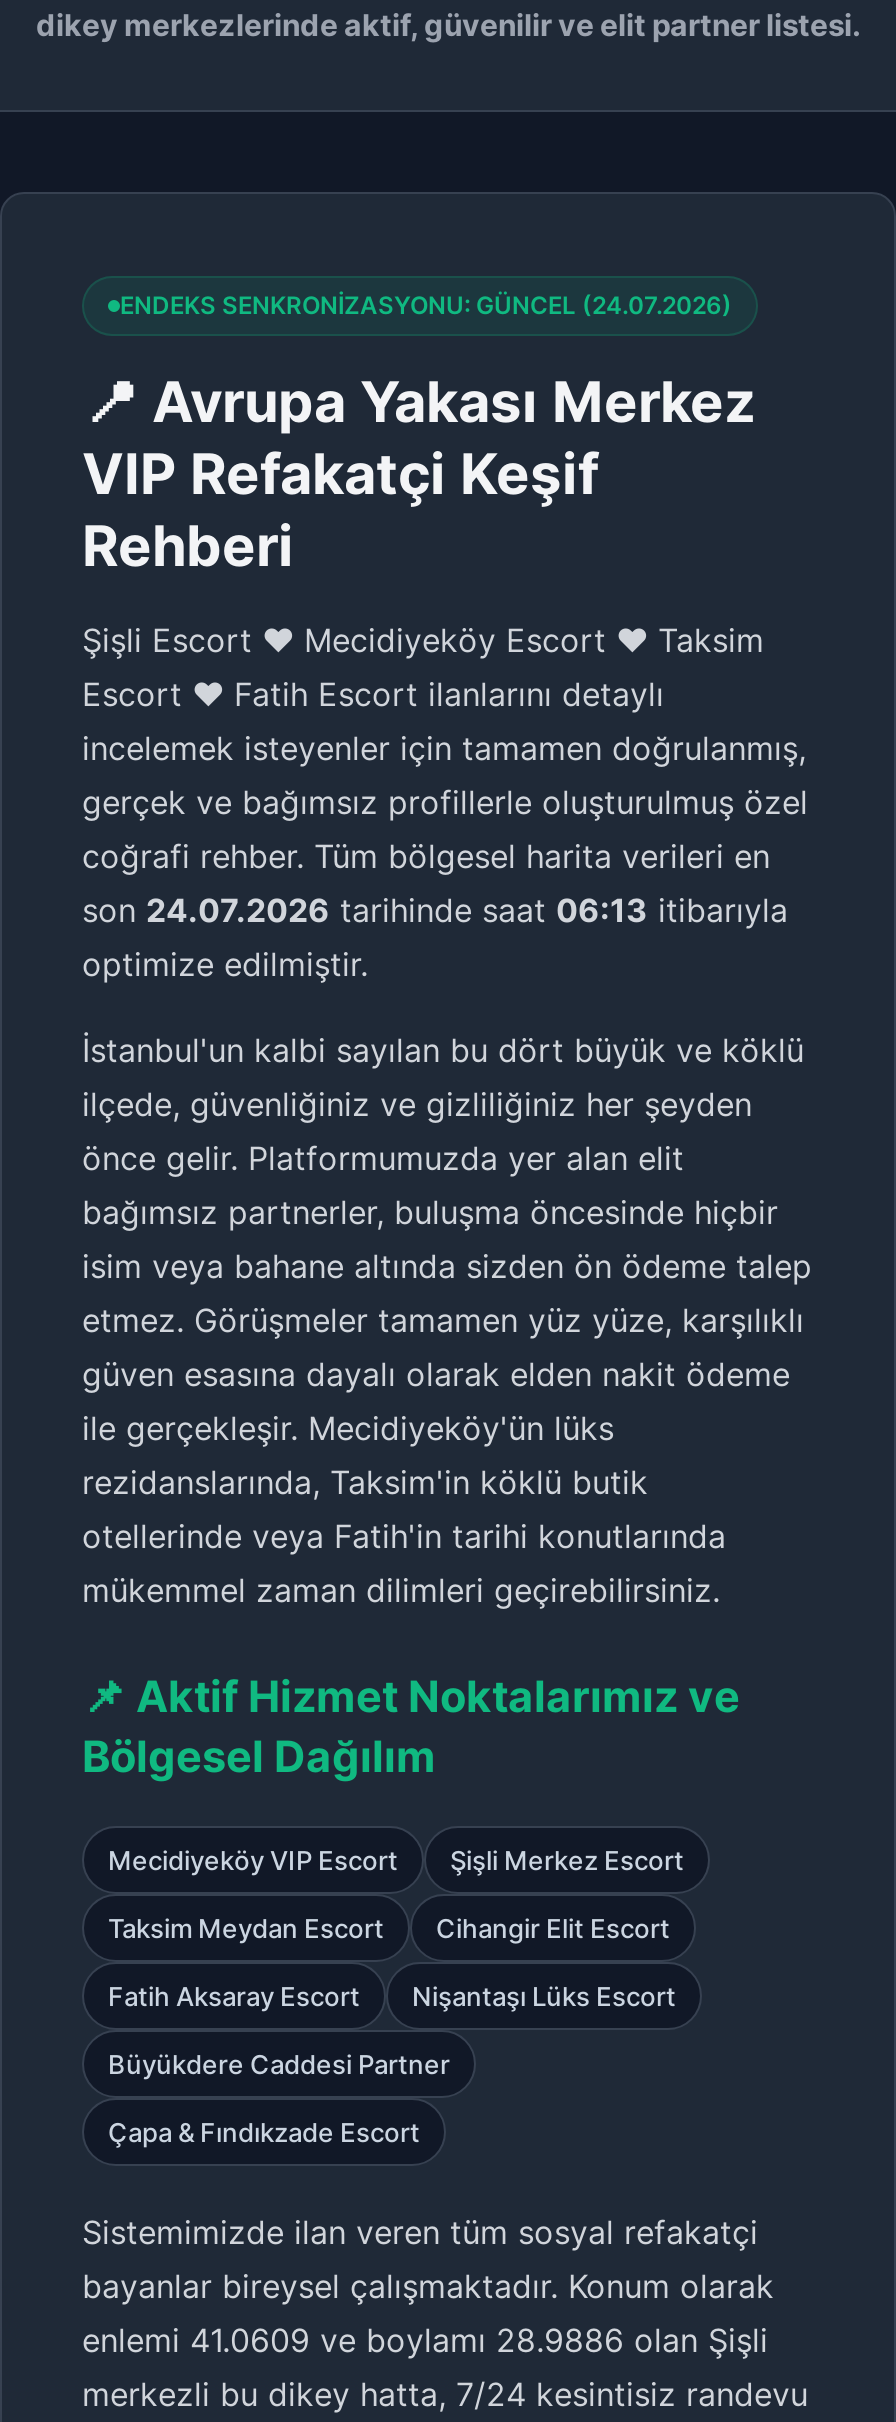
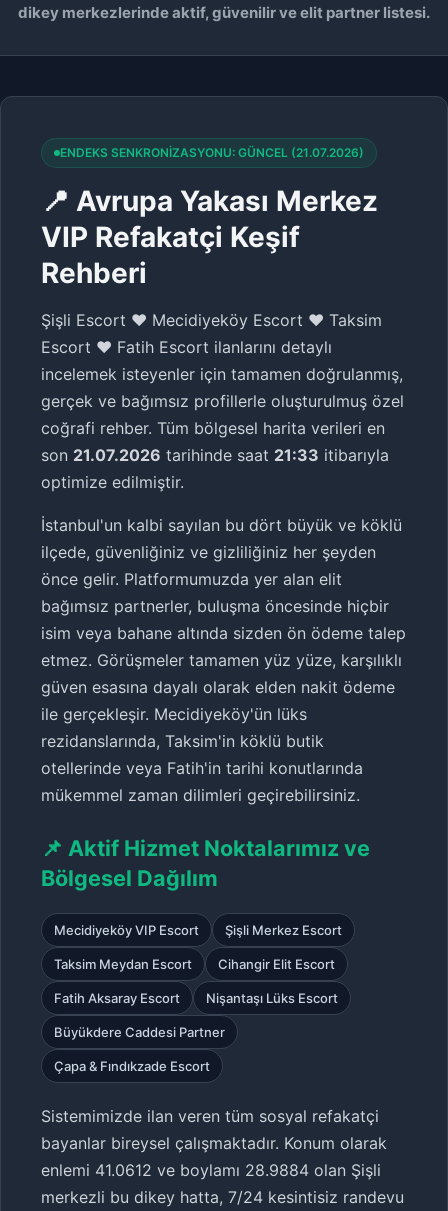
- ENDEKS SENKRONIZASYONU: GÜNCEL (24.07.2026)
+ ENDEKS SENKRONIZASYONU: GÜNCEL (21.07.2026)

- son 24.07.2026 tarihinde saat 06:13 itibarıyla
+ son 21.07.2026 tarihinde saat 21:33 itibarıyla

- enlemi 41.0609 ve boylamı 28.9886 olan Şişli
+ enlemi 41.0612 ve boylamı 28.9884 olan Şişli
